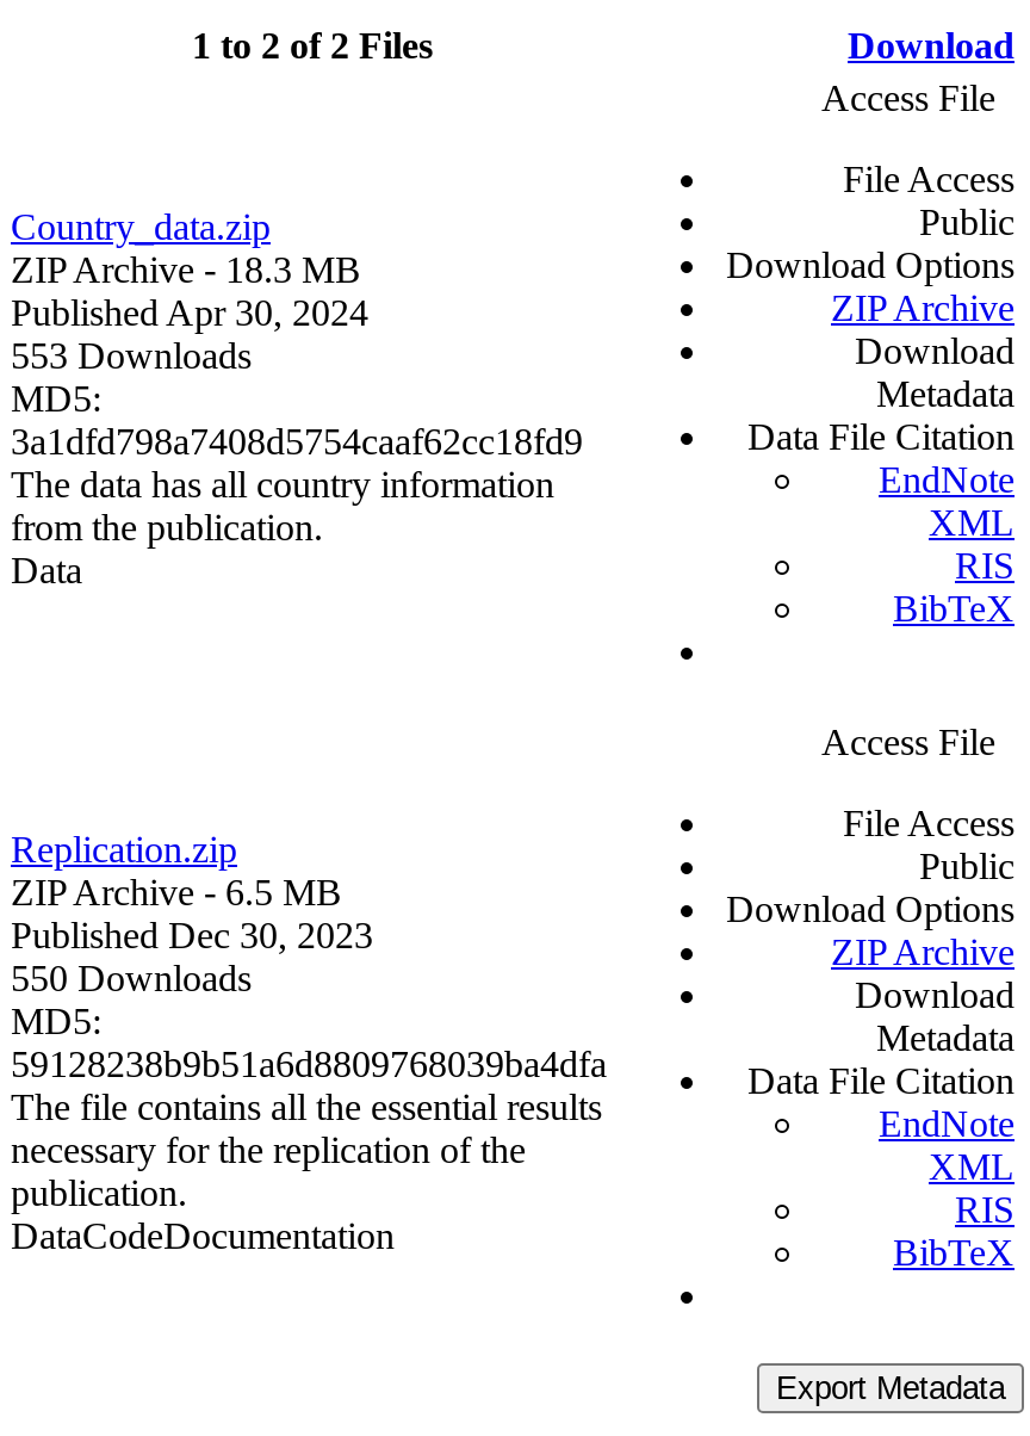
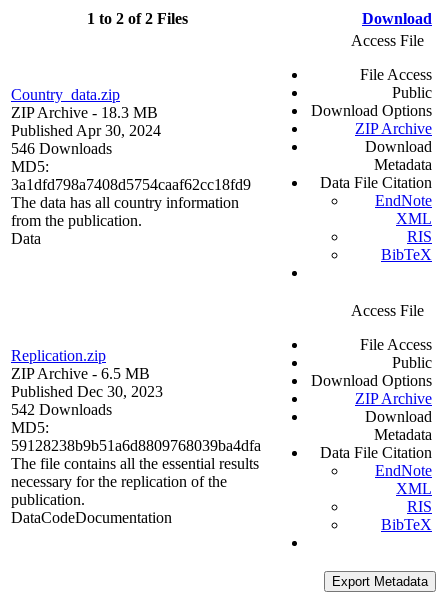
- 553 Downloads
+ 546 Downloads

- 550 Downloads
+ 542 Downloads
